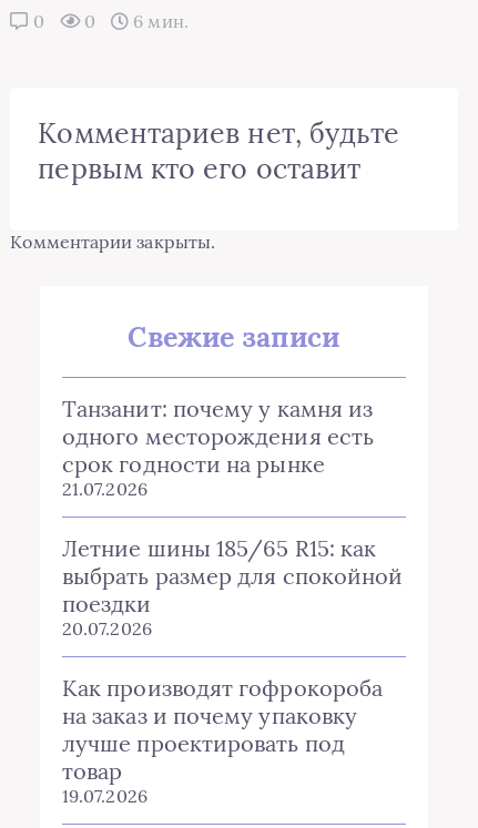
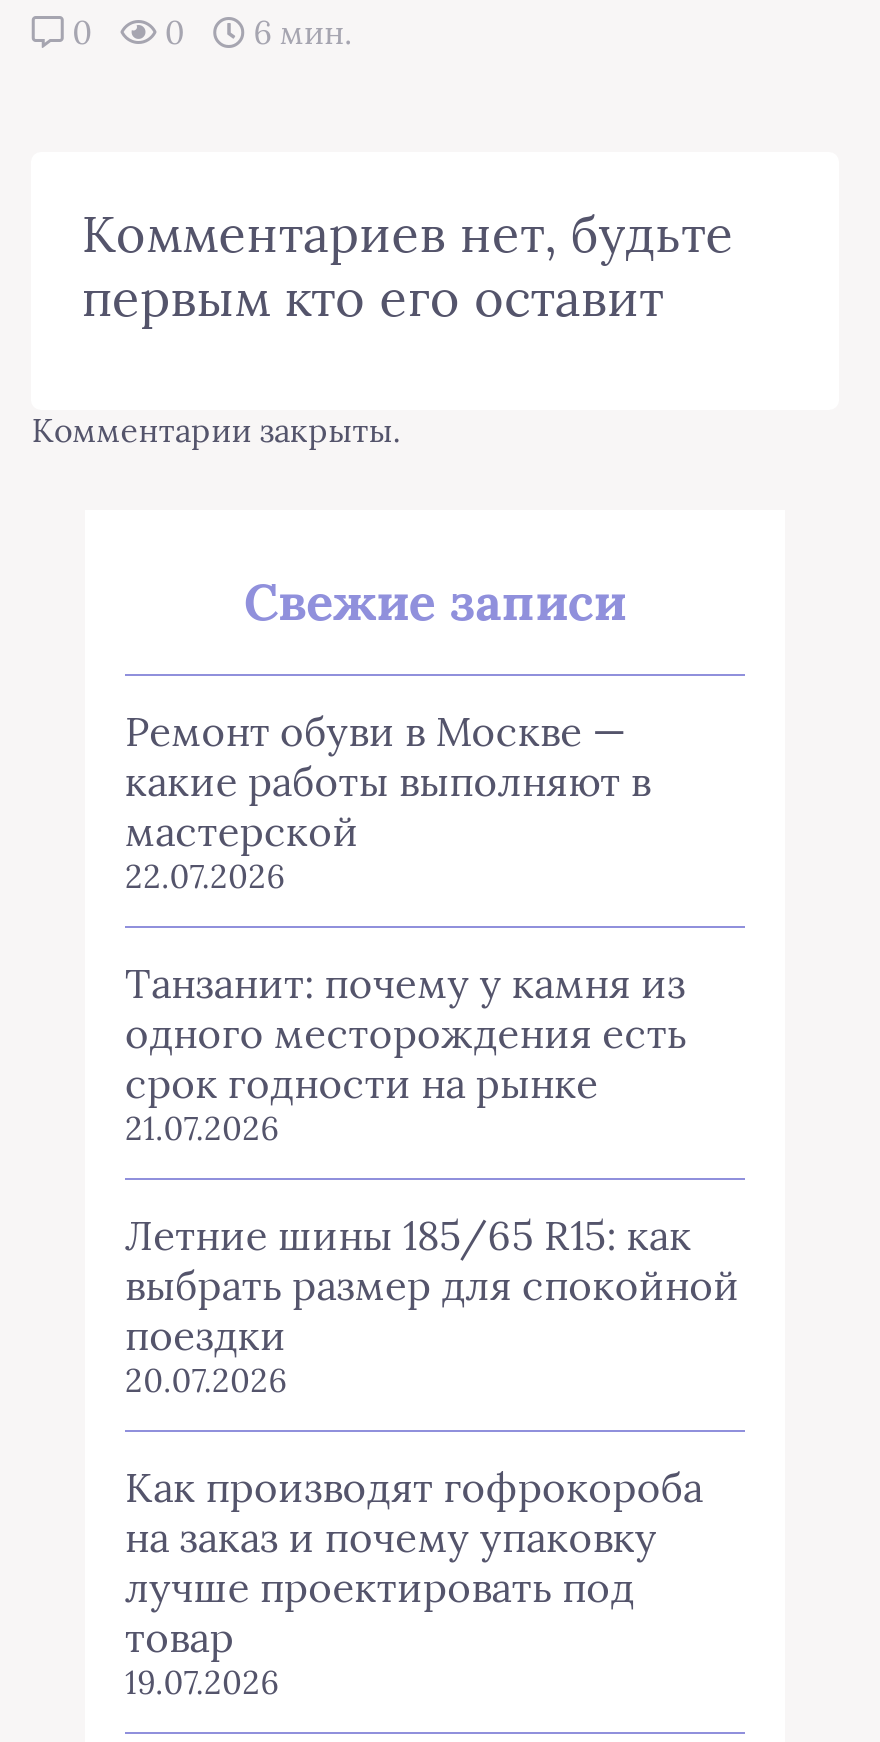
+ Ремонт обуви в Москве —
+ какие работы выполняют в
+ мастерской
+ 22.07.2026
